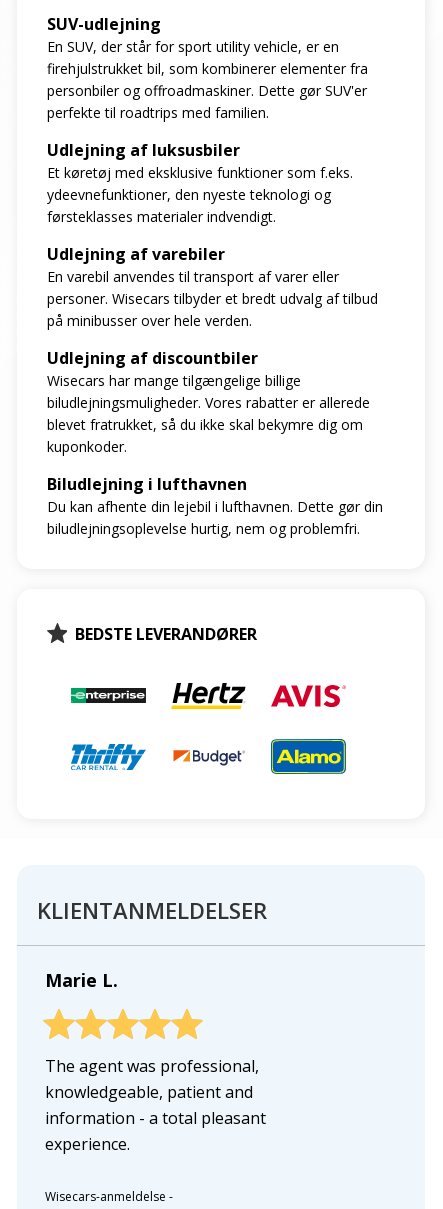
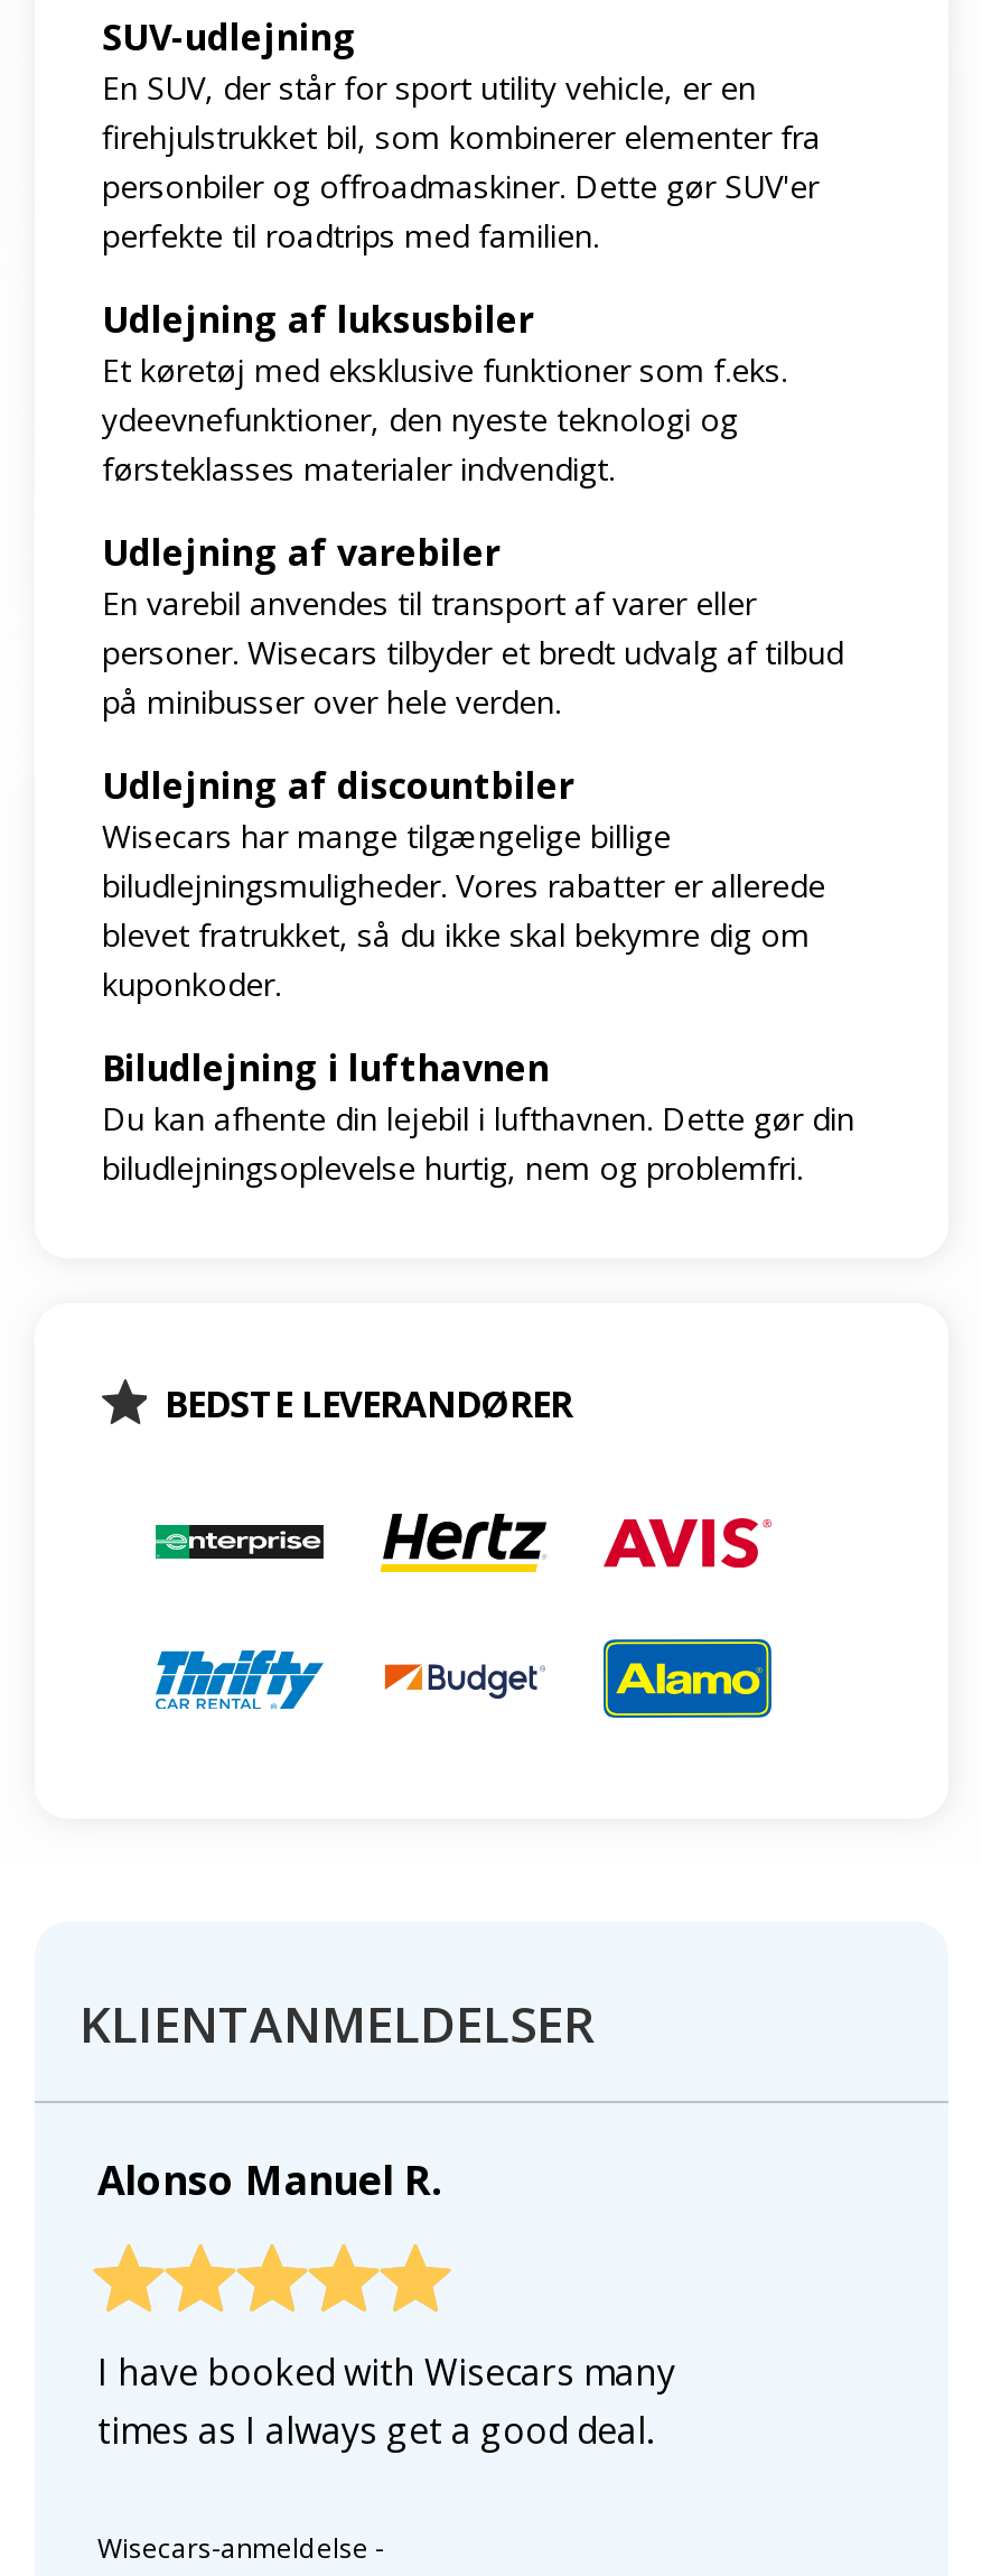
- Marie L.
+ Alonso Manuel R.

- The agent was professional,
- knowledgeable, patient and
- information - a total pleasant
- experience.
+ I have booked with Wisecars many
+ times as I always get a good deal.
